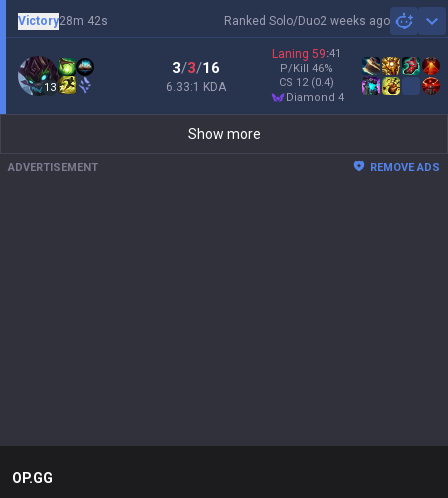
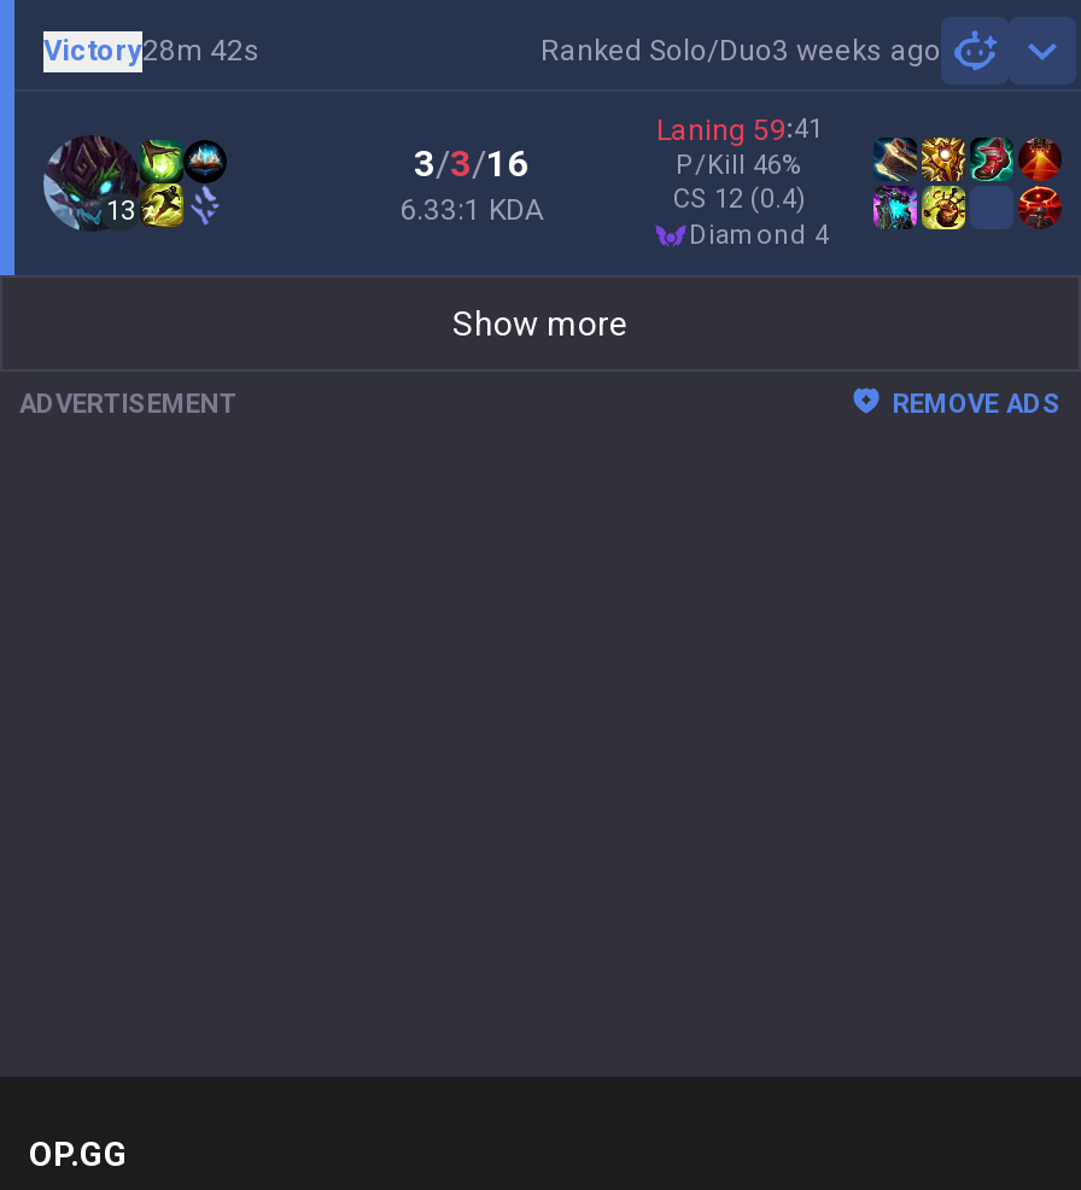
- Ranked Solo/Duo2 weeks ago
+ Ranked Solo/Duo3 weeks ago
